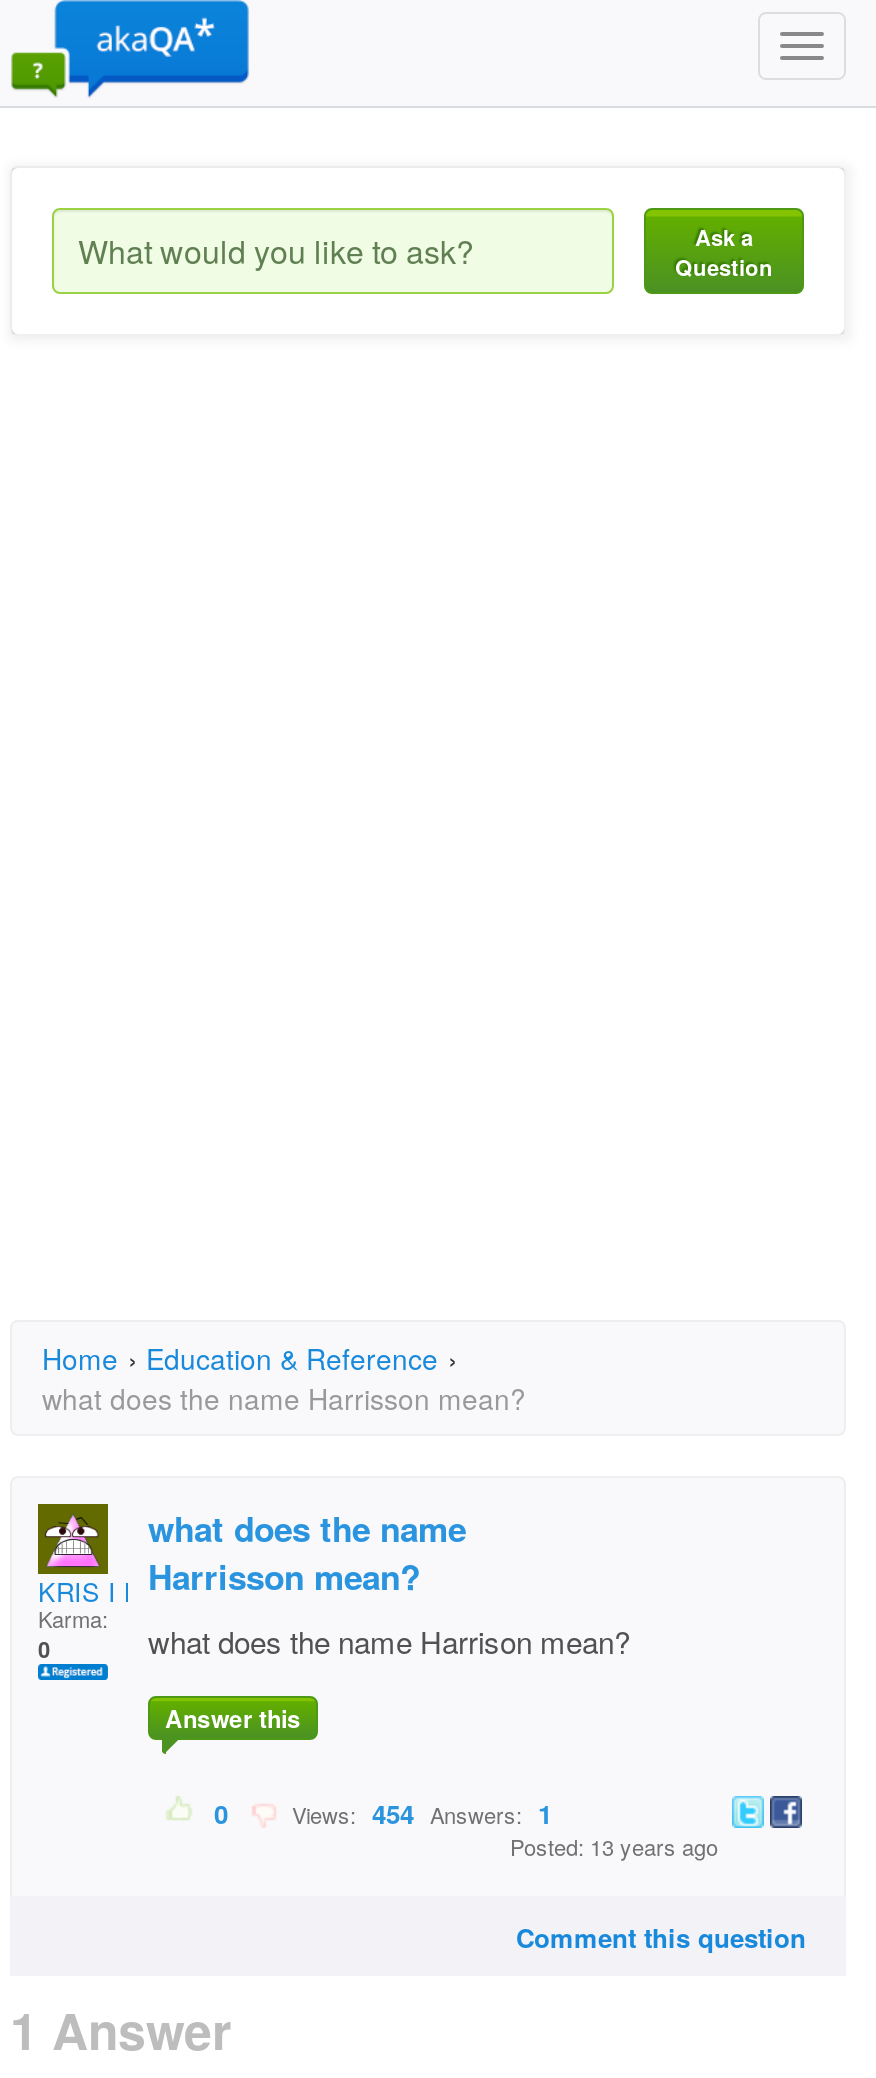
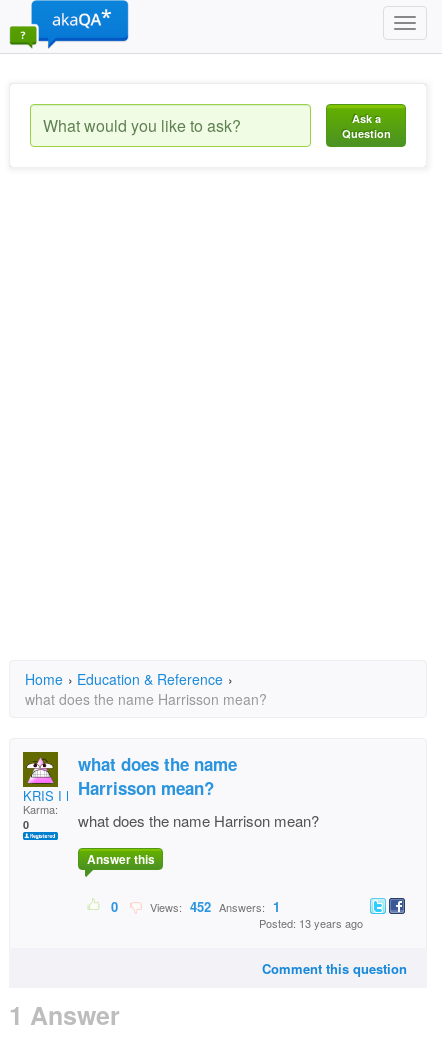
- Views: 454 Answers: 1
+ Views: 452 Answers: 1
